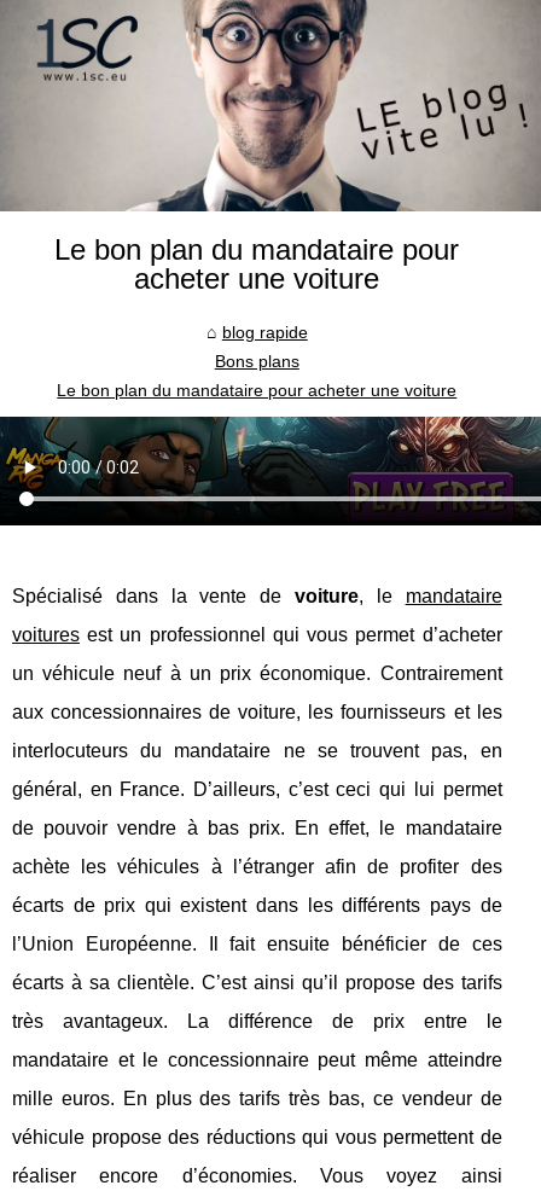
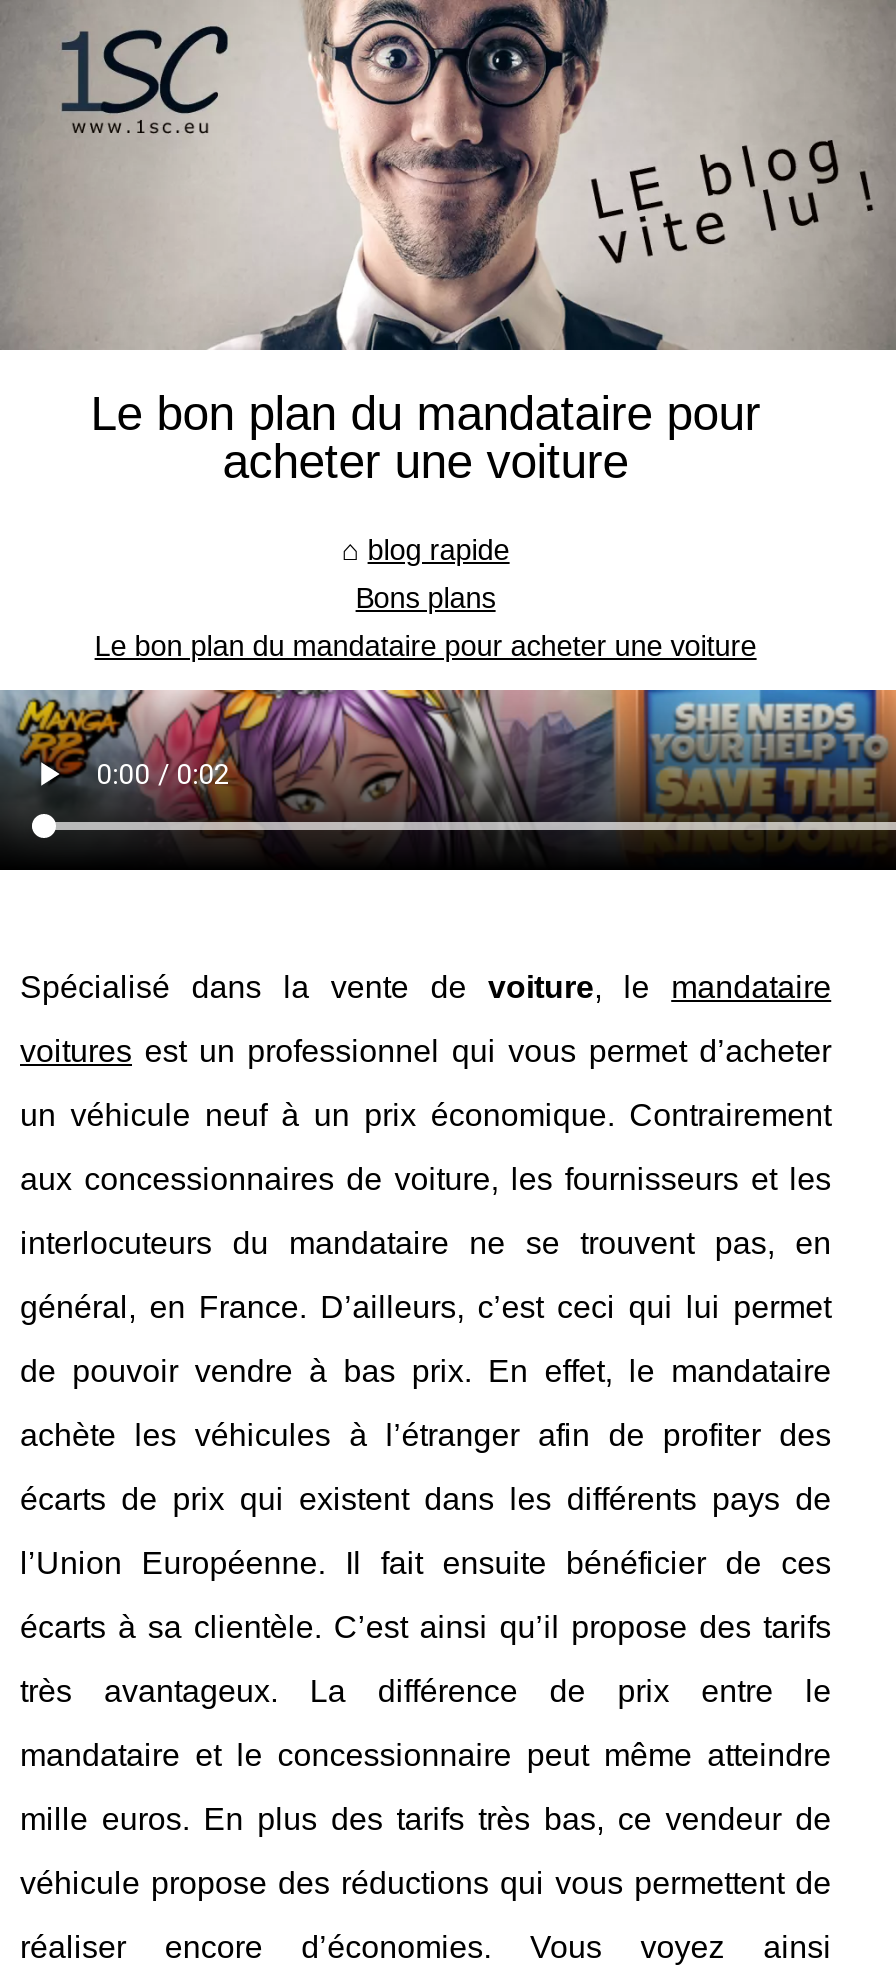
- [image]
+ [image]
